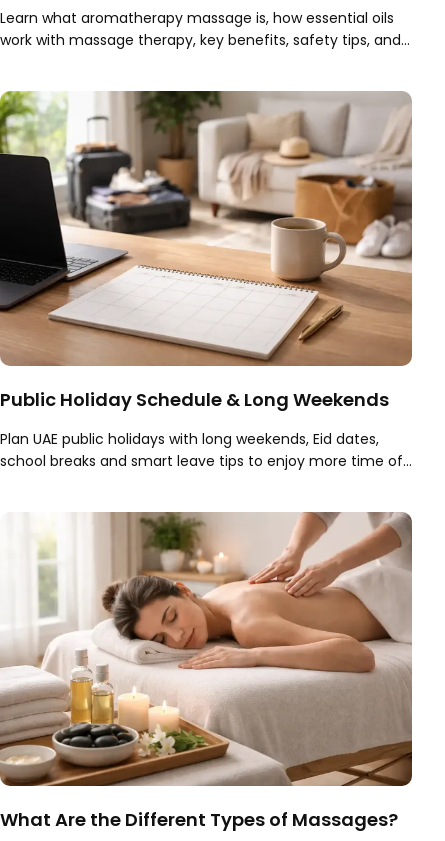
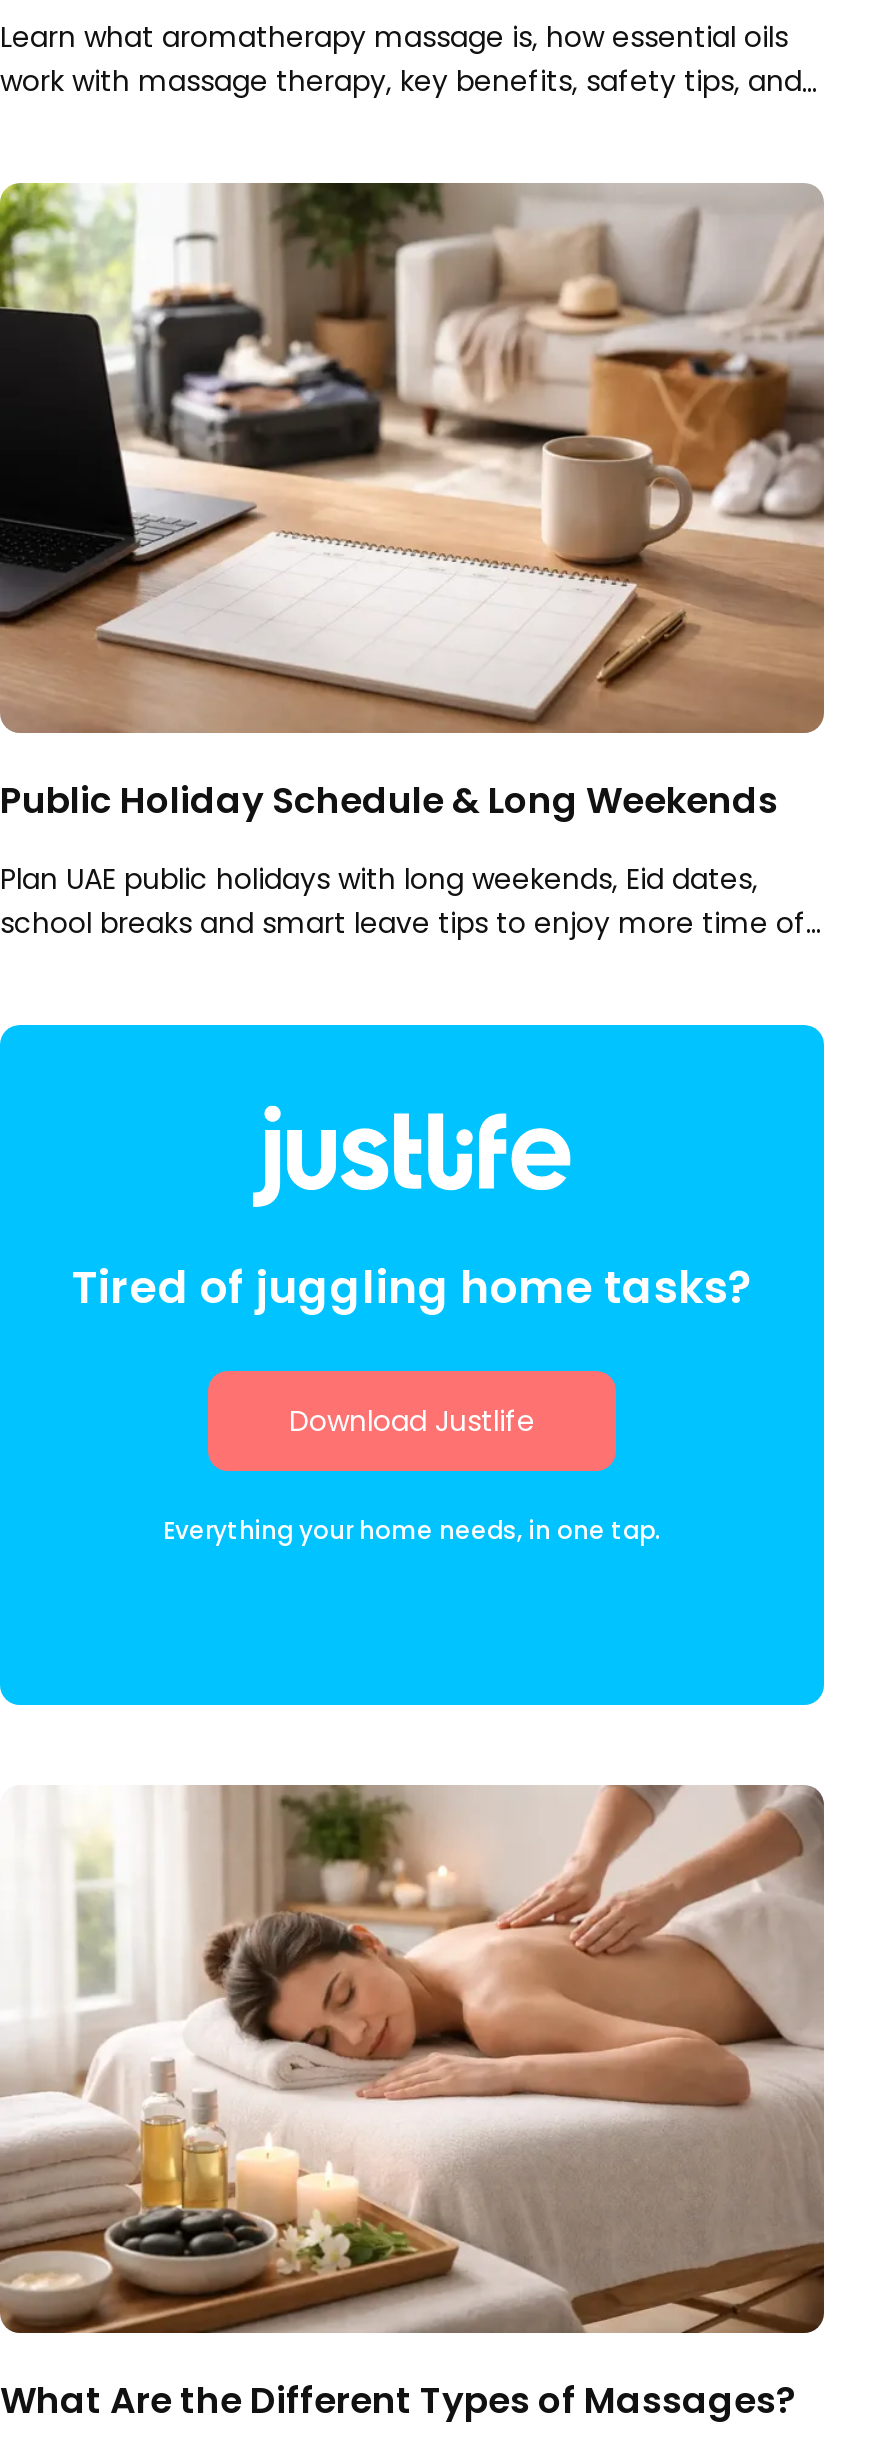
+ [image]
+ Tired of juggling home tasks?
+ Download Justlife
+ Everything your home needs, in one tap.
